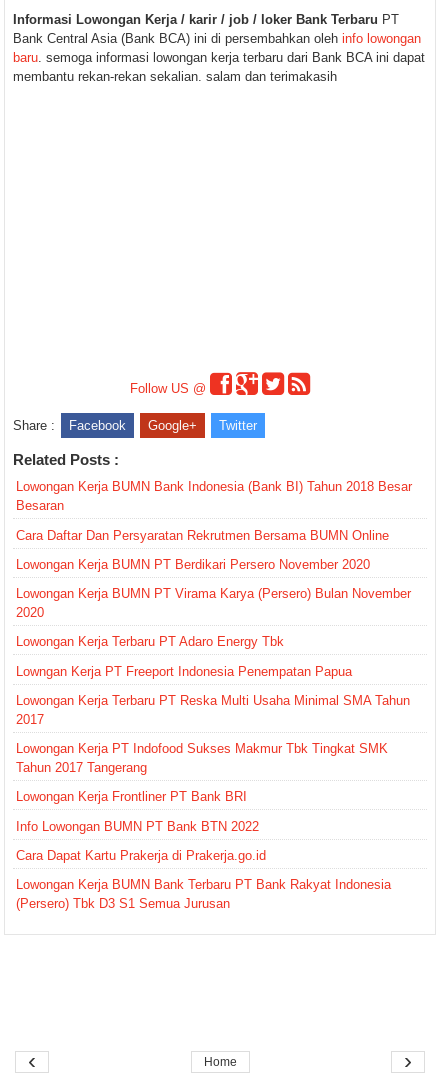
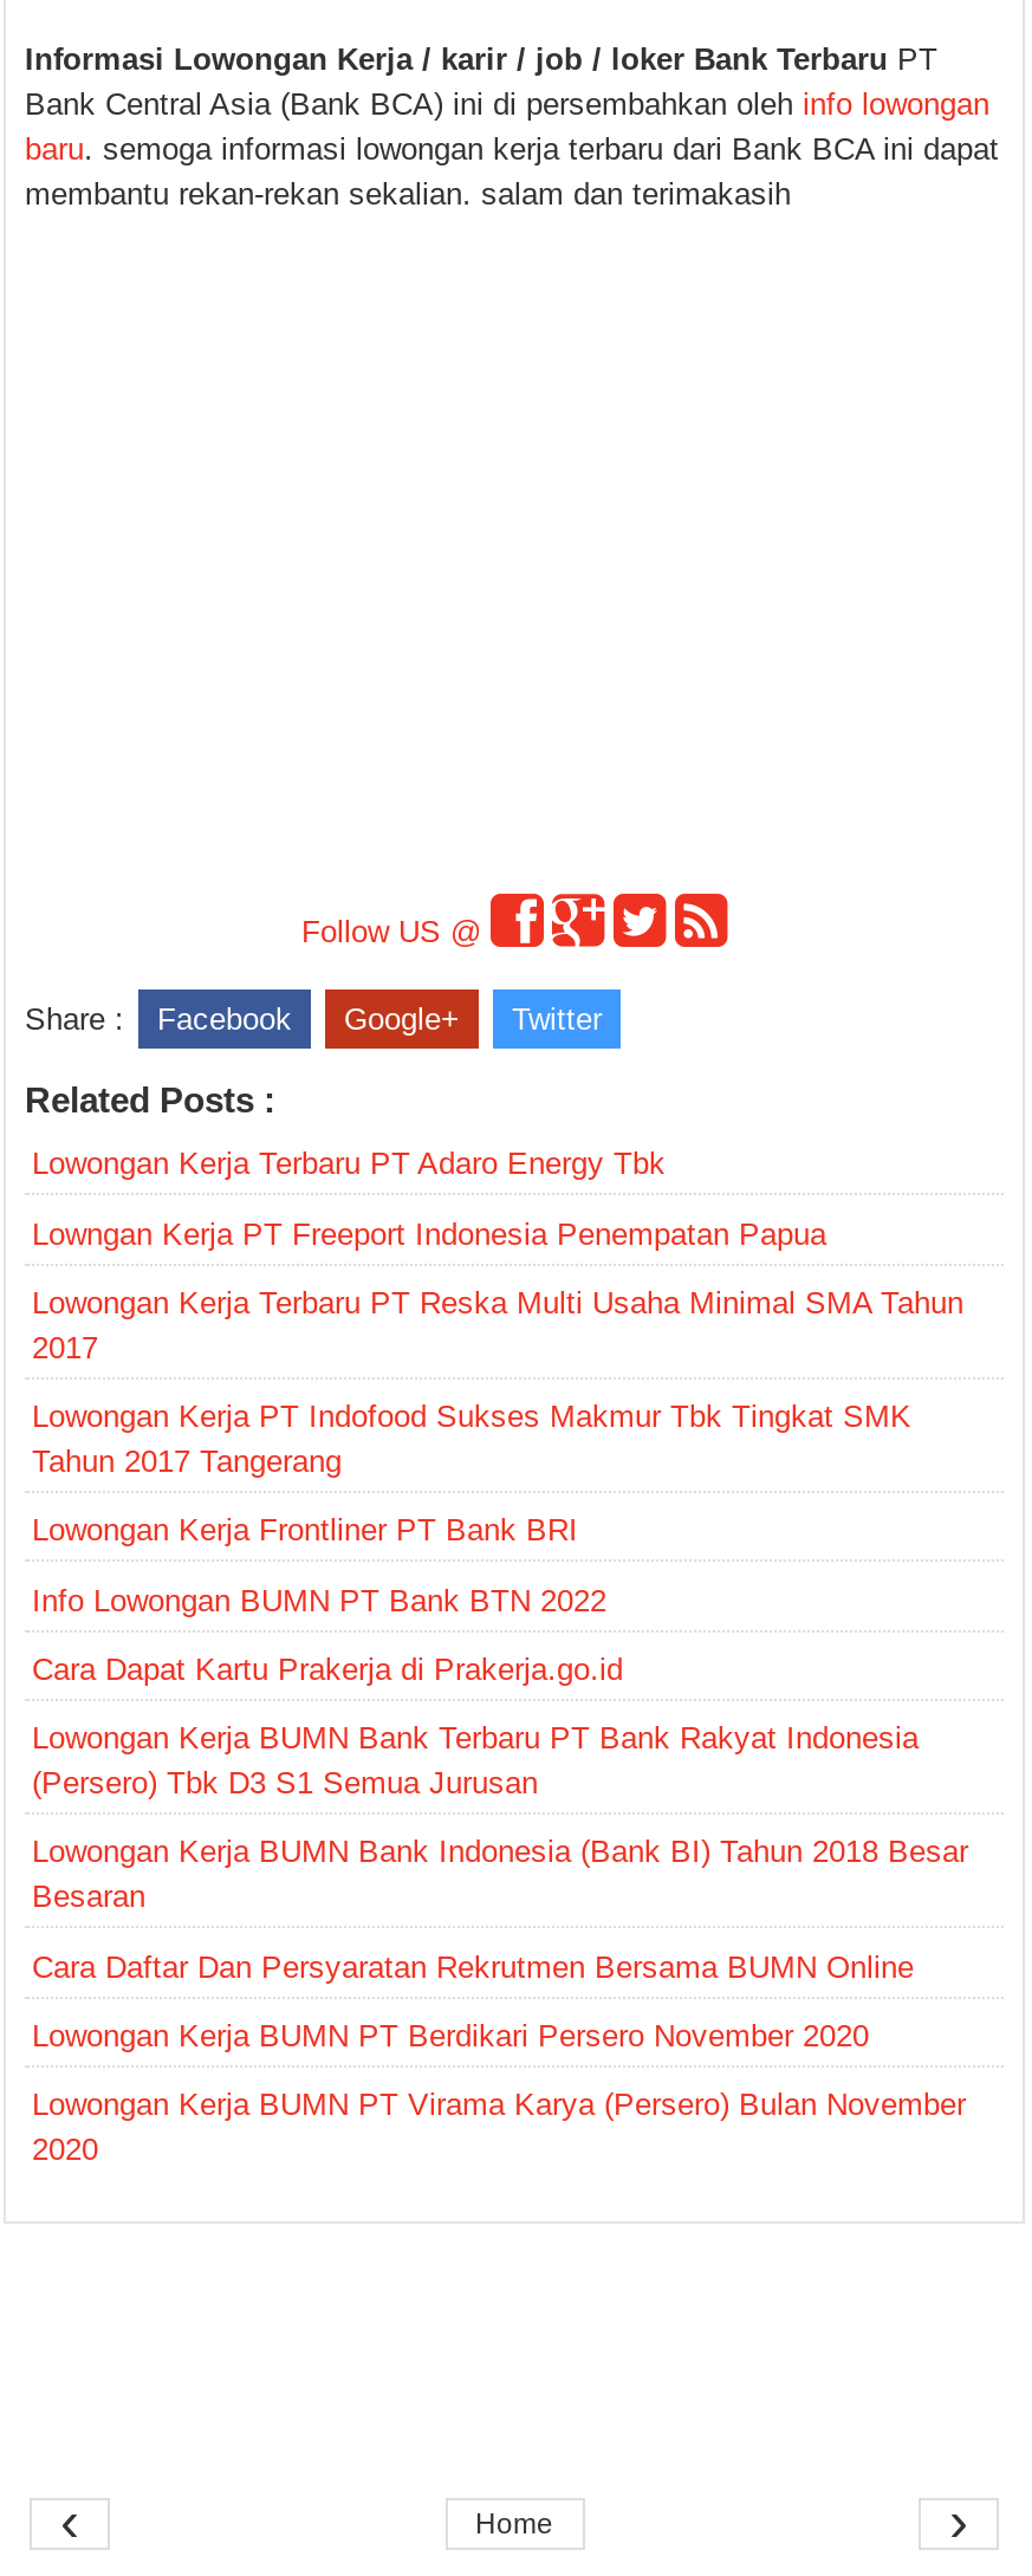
moved down: Lowongan Kerja BUMN Bank Indonesia (Bank BI) Tahun 2018 Besar | Besaran | Cara Daftar Dan Persyaratan Rekrutmen Bersama BUMN Online | Lowongan Kerja BUMN PT Berdikari Persero November 2020 | Lowongan Kerja BUMN PT Virama Karya (Persero) Bulan November | 2020

moved up: Lowongan Kerja Terbaru PT Adaro Energy Tbk | Lowngan Kerja PT Freeport Indonesia Penempatan Papua | Lowongan Kerja Terbaru PT Reska Multi Usaha Minimal SMA Tahun | ... | Lowongan Kerja BUMN Bank Terbaru PT Bank Rakyat Indonesia | (Persero) Tbk D3 S1 Semua Jurusan
